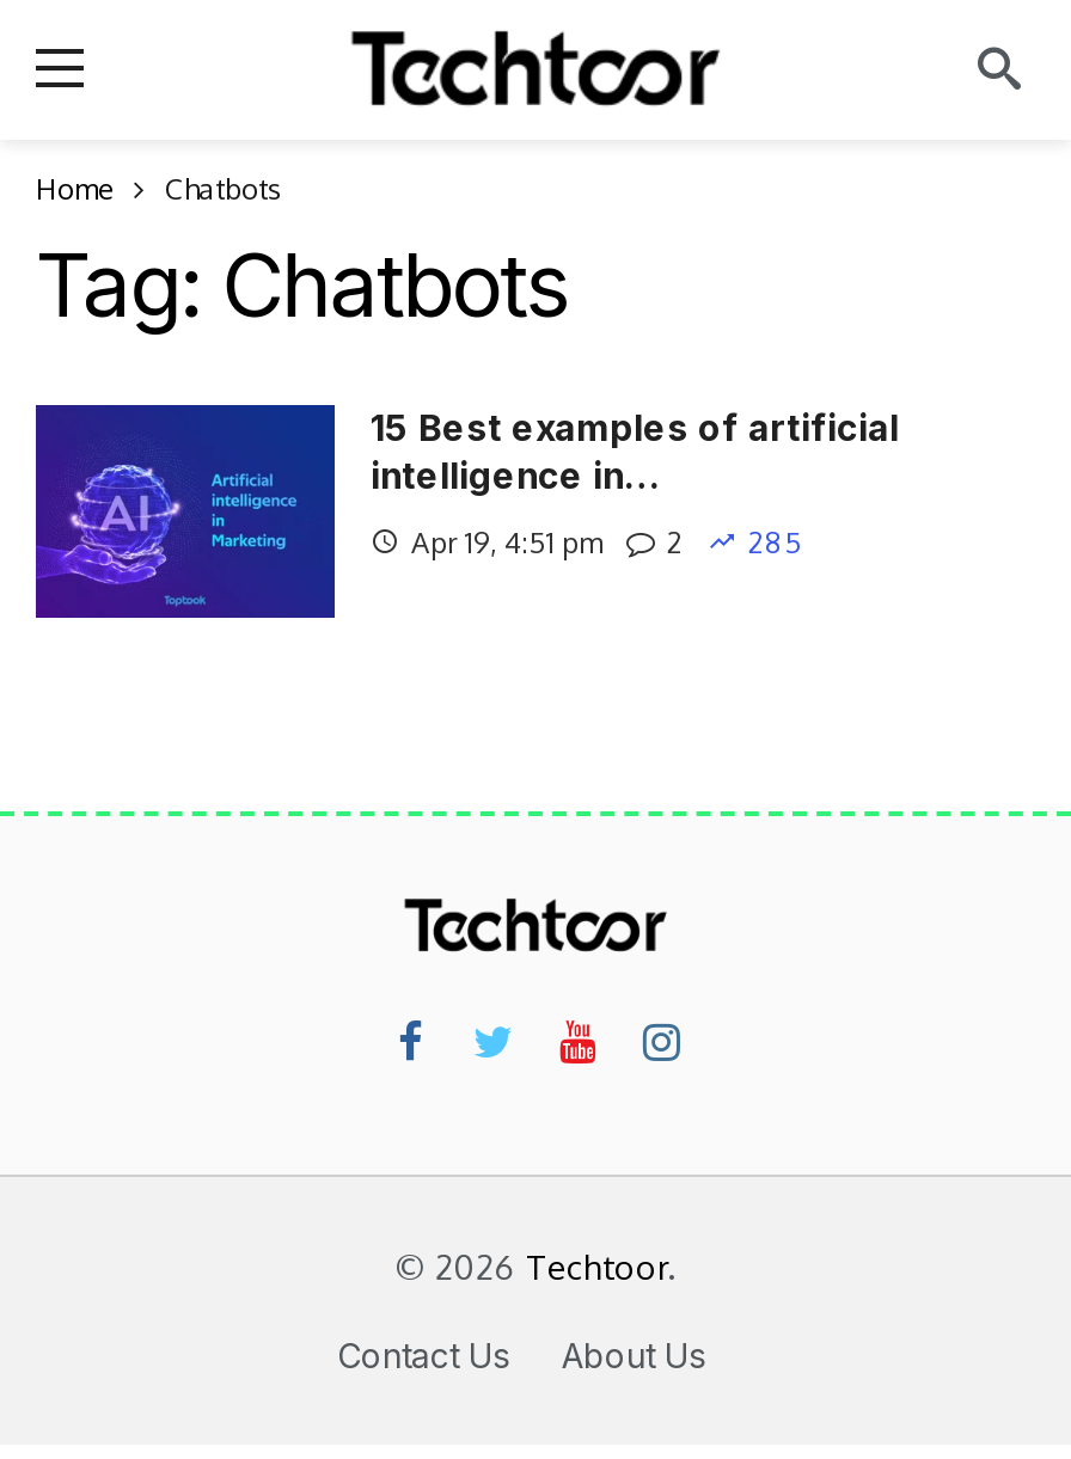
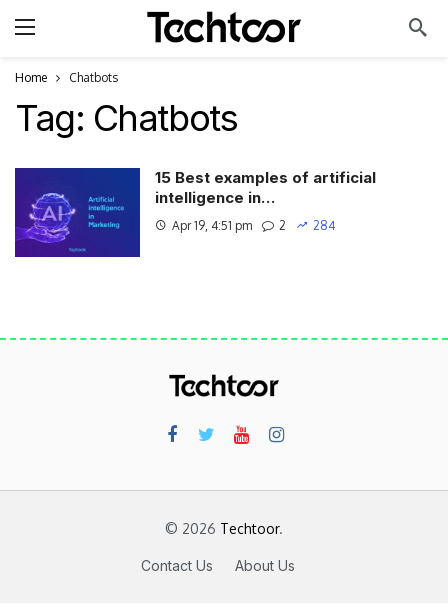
- Apr 19, 4:51 pm 2 285
+ Apr 19, 4:51 pm 2 284
